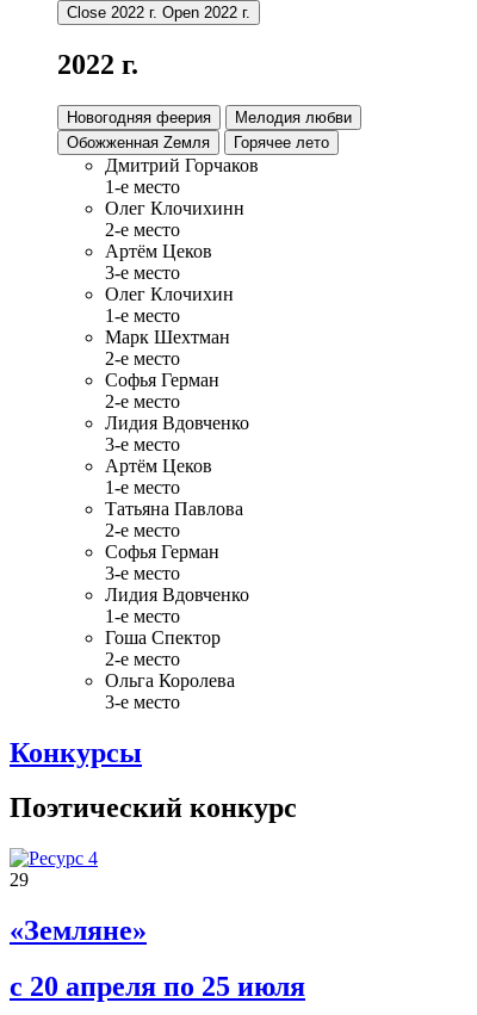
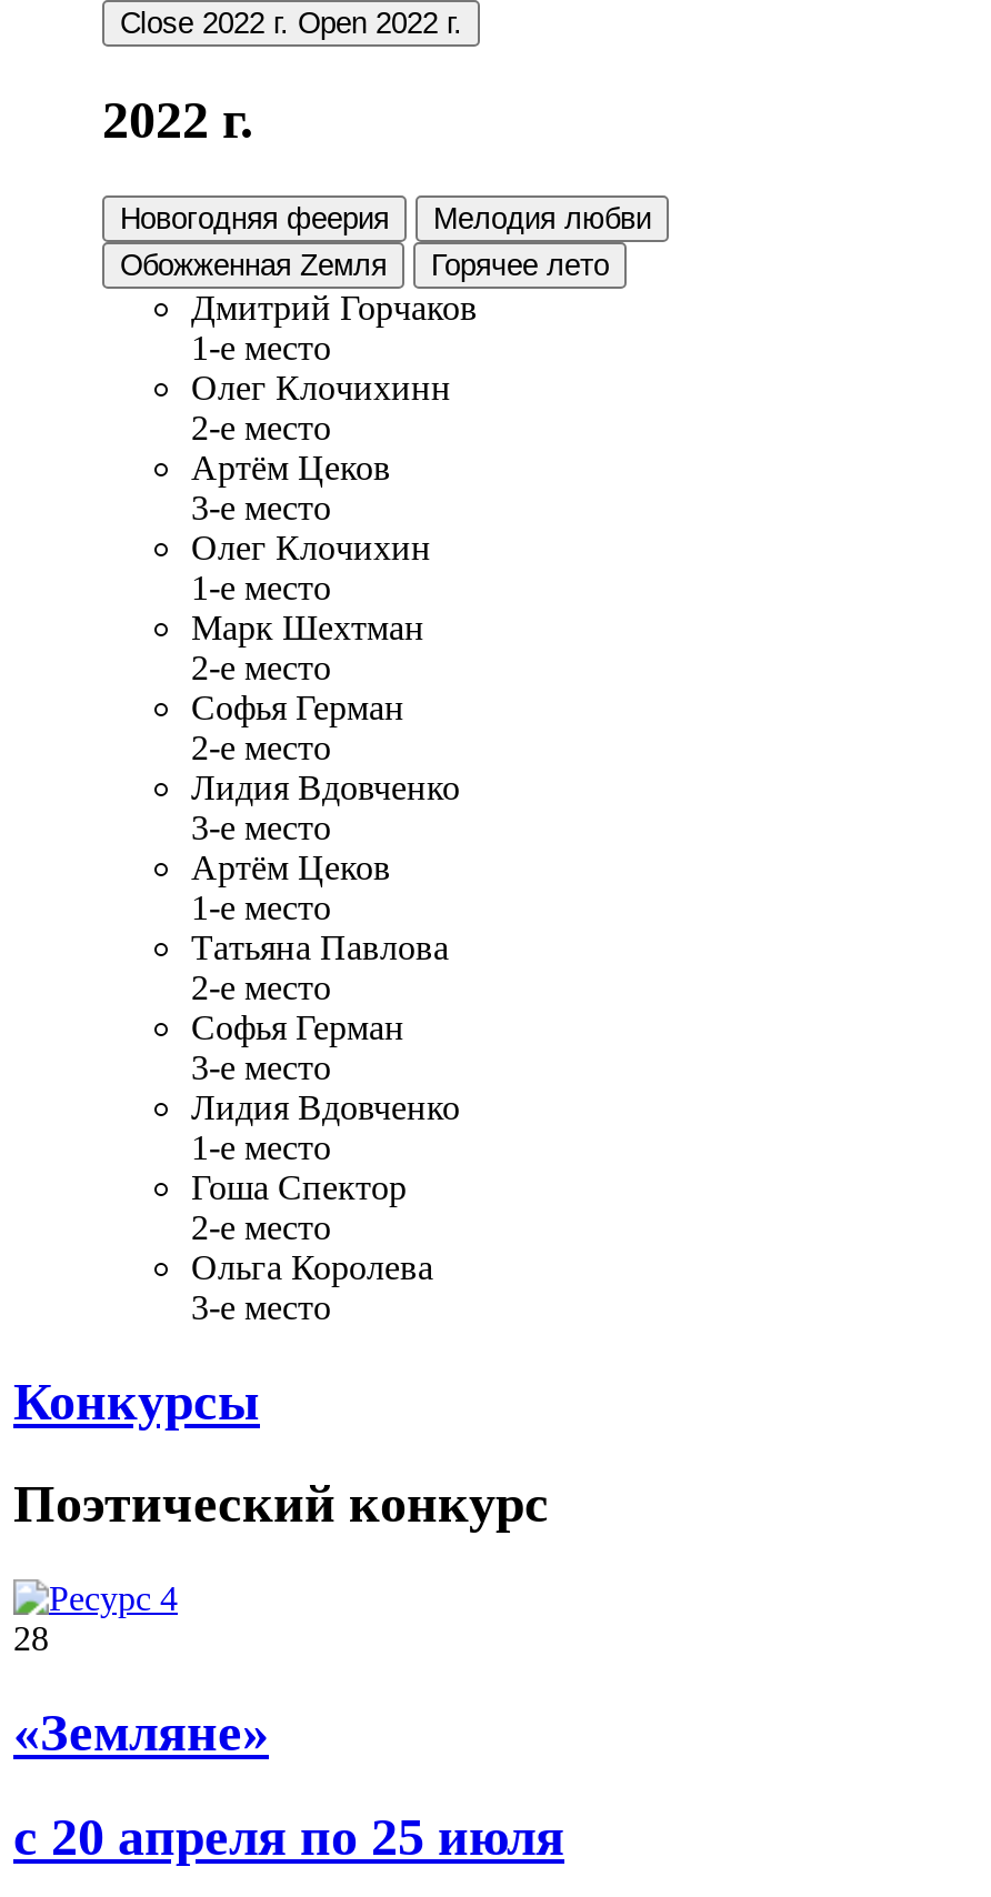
- 29
+ 28
